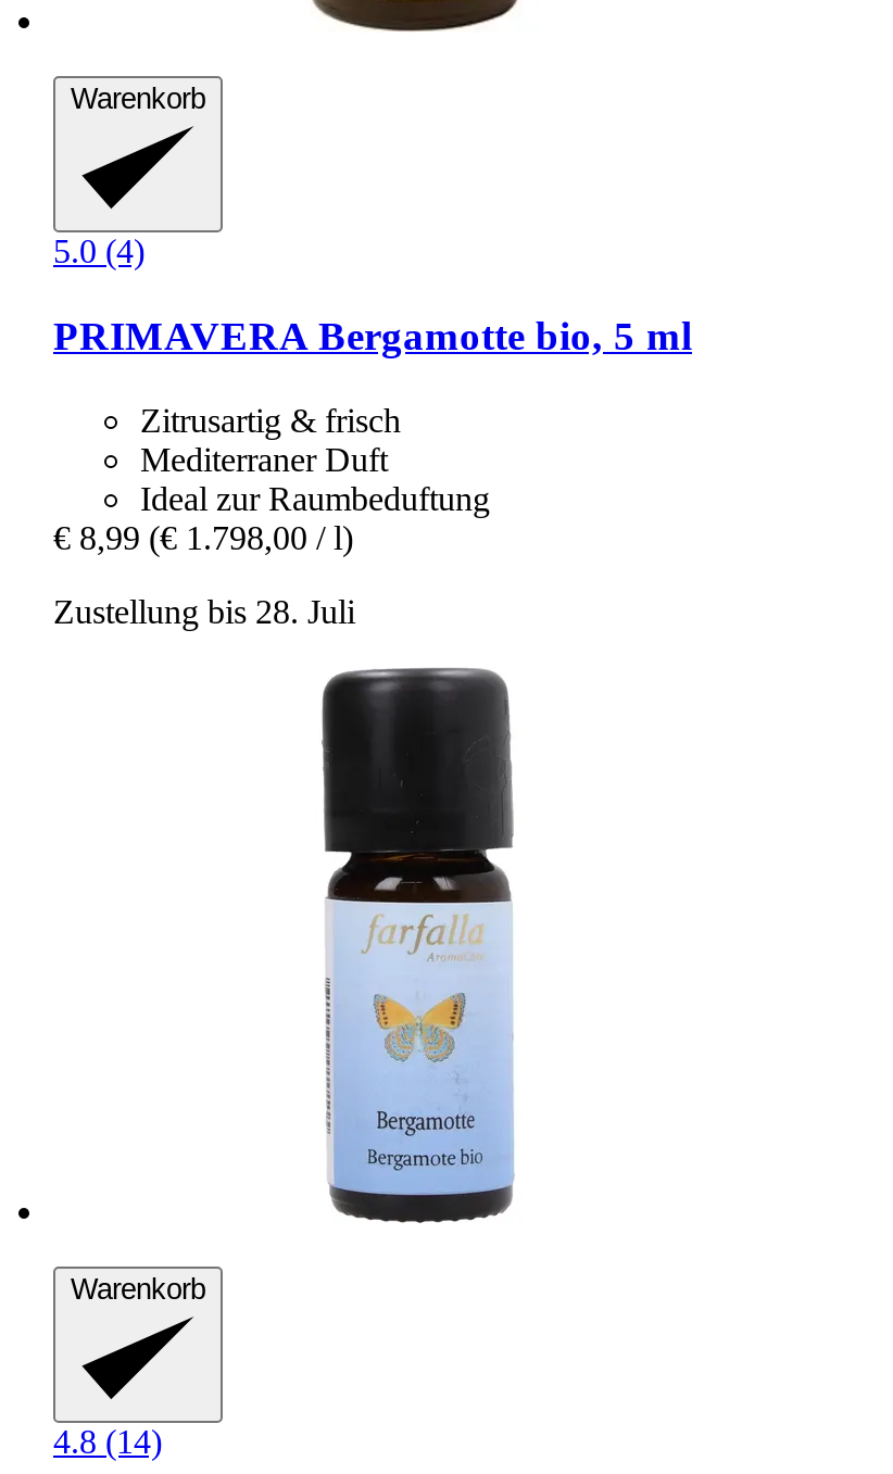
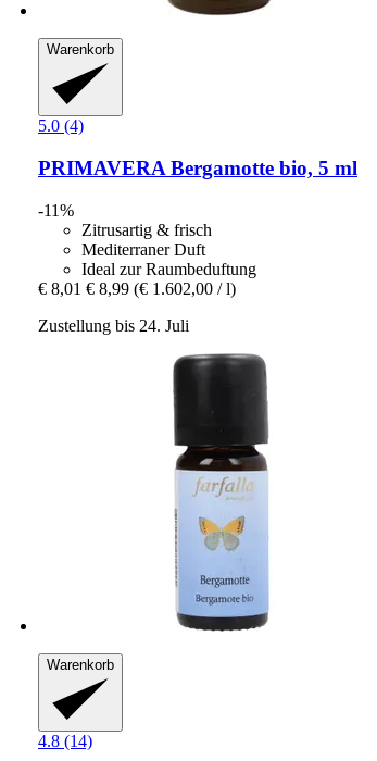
+ -11%

- € 8,99 (€ 1.798,00 / l)
+ € 8,01 € 8,99 (€ 1.602,00 / l)

- Zustellung bis 28. Juli
+ Zustellung bis 24. Juli
